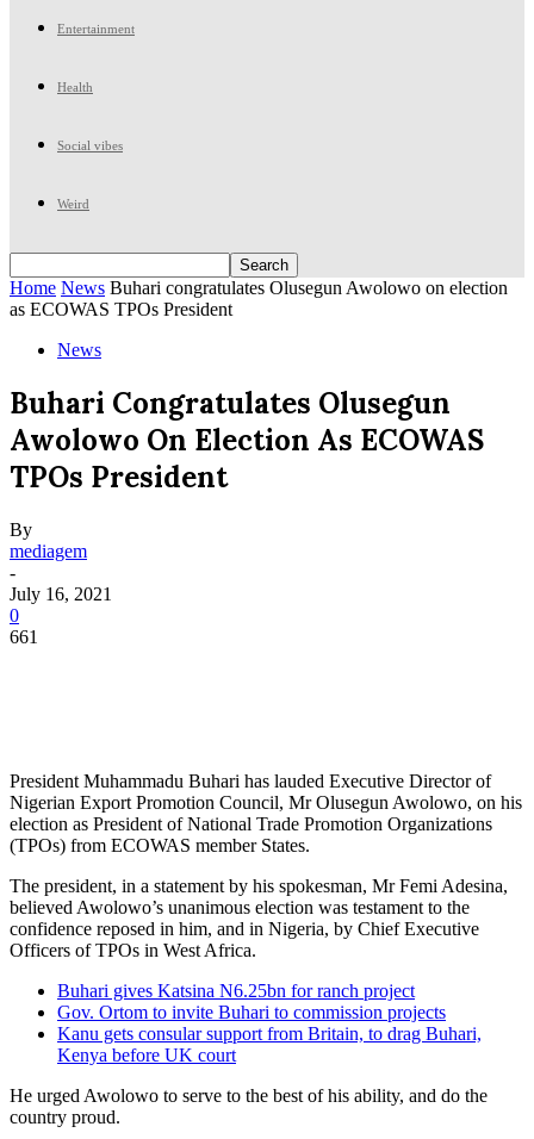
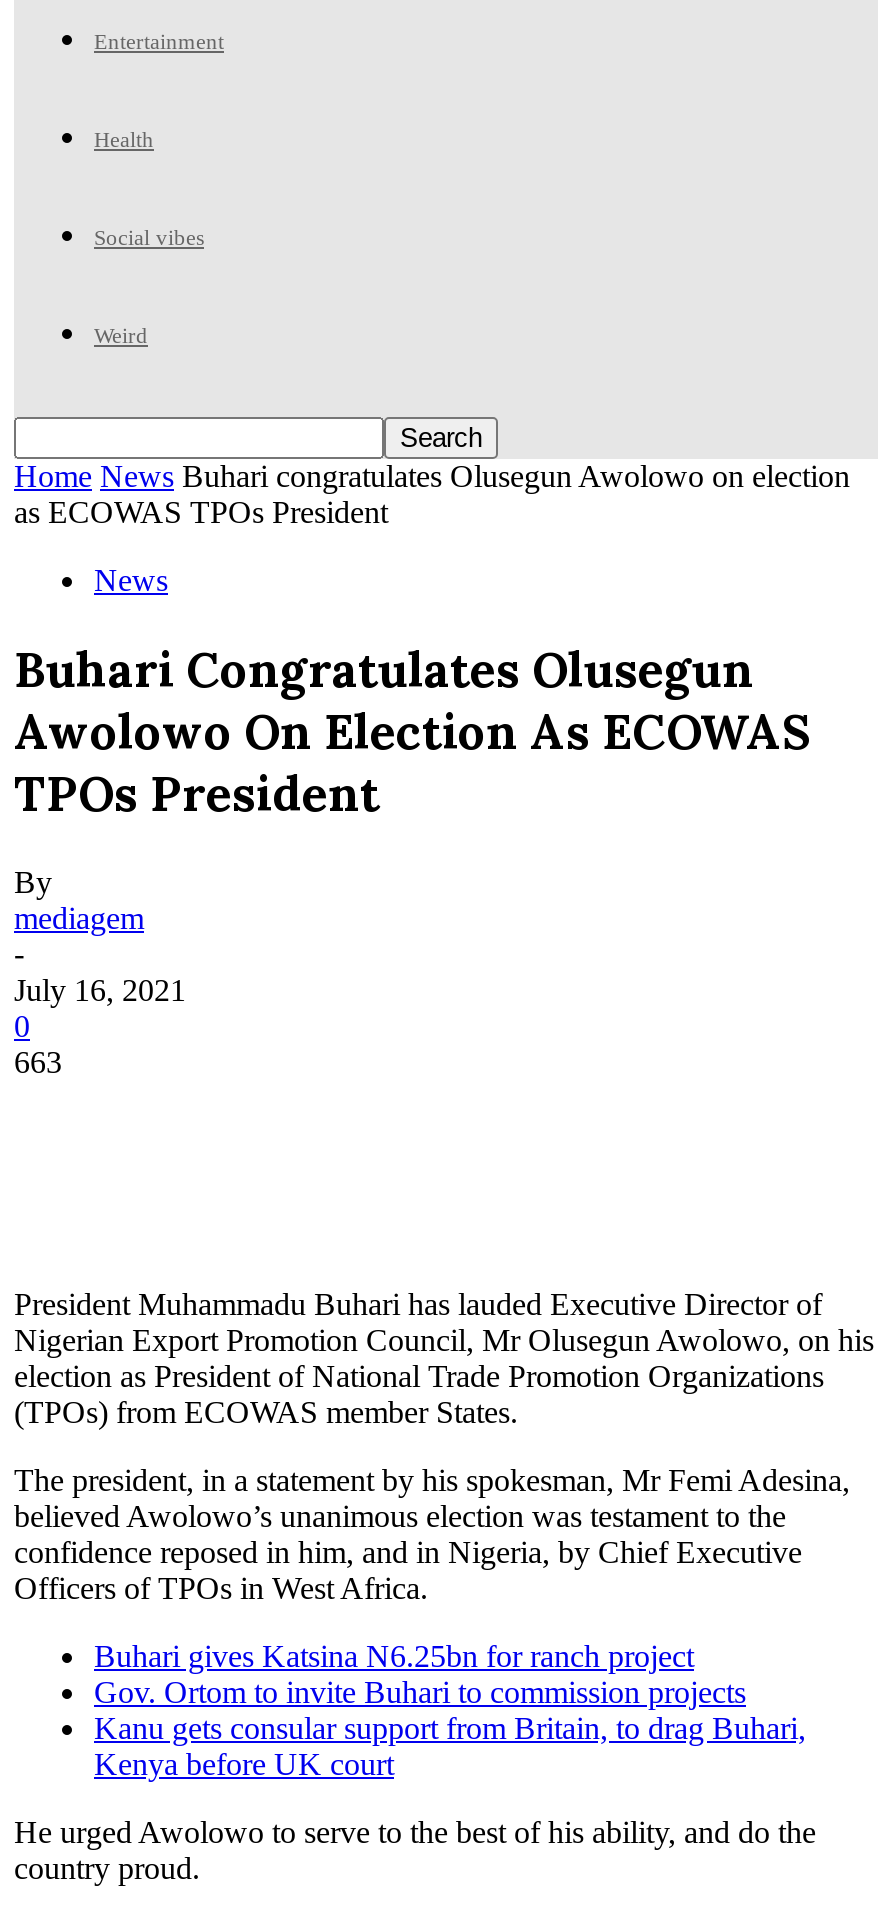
- 661
+ 663
